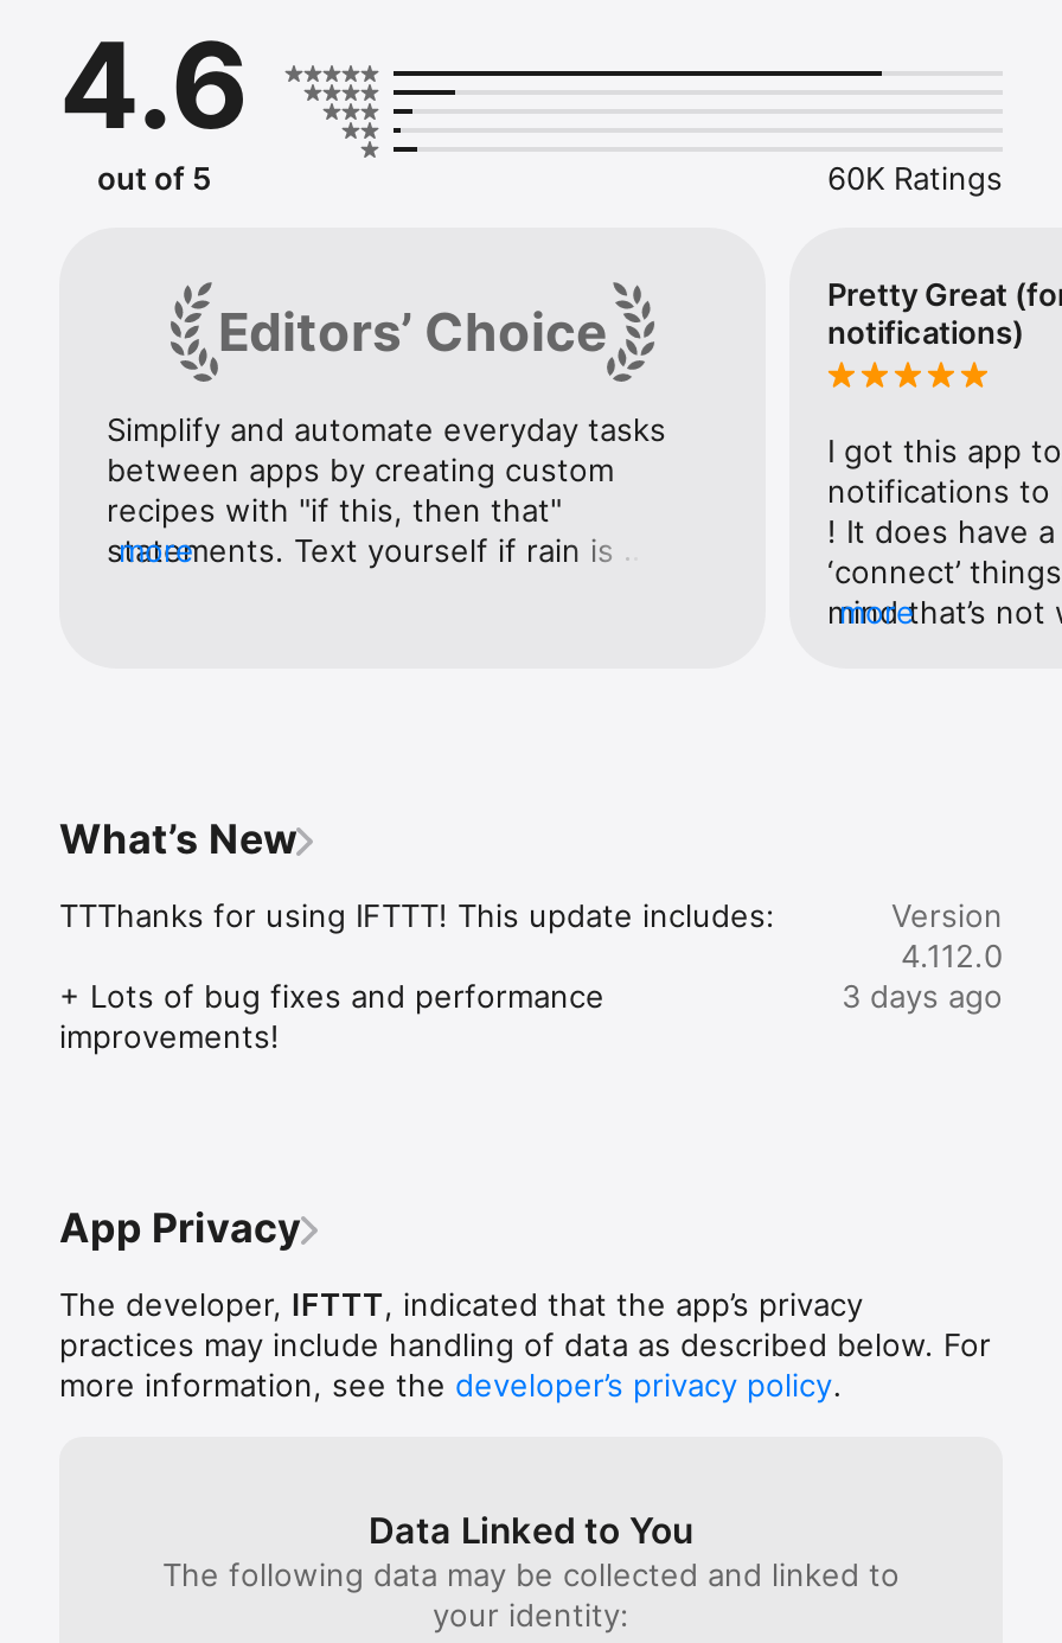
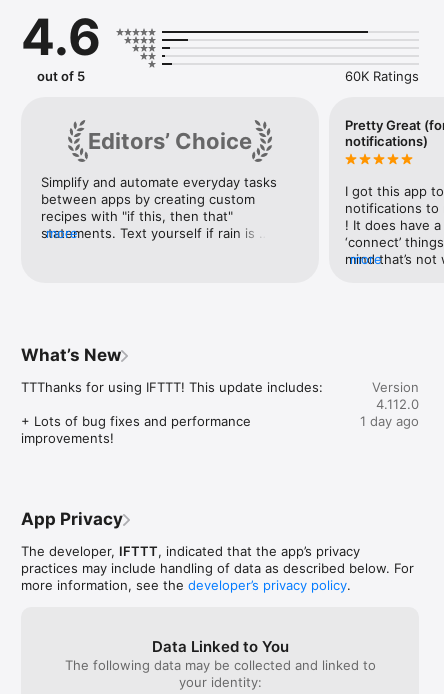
- 3 days ago
+ 1 day ago
